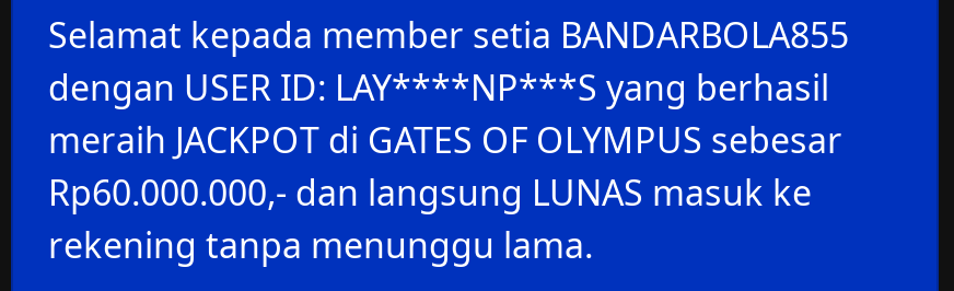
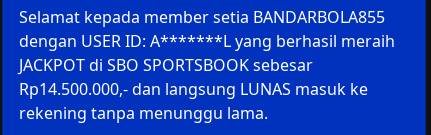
- dengan USER ID: LAY****NP***S yang berhasil
- meraih JACKPOT di GATES OF OLYMPUS sebesar
- Rp60.000.000,- dan langsung LUNAS masuk ke
+ dengan USER ID: A*******L yang berhasil meraih
+ JACKPOT di SBO SPORTSBOOK sebesar
+ Rp14.500.000,- dan langsung LUNAS masuk ke
